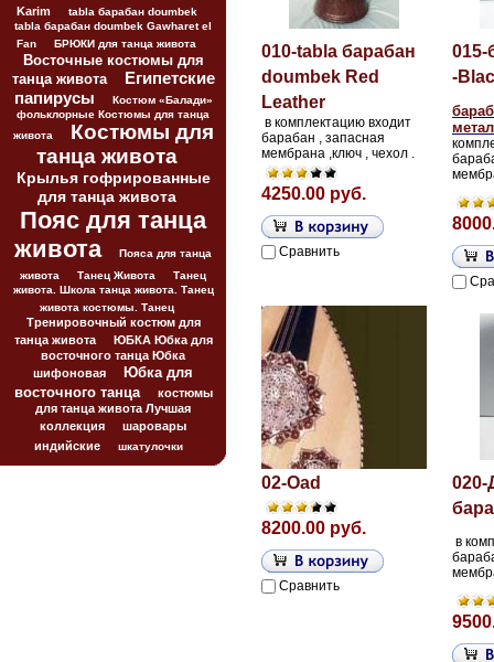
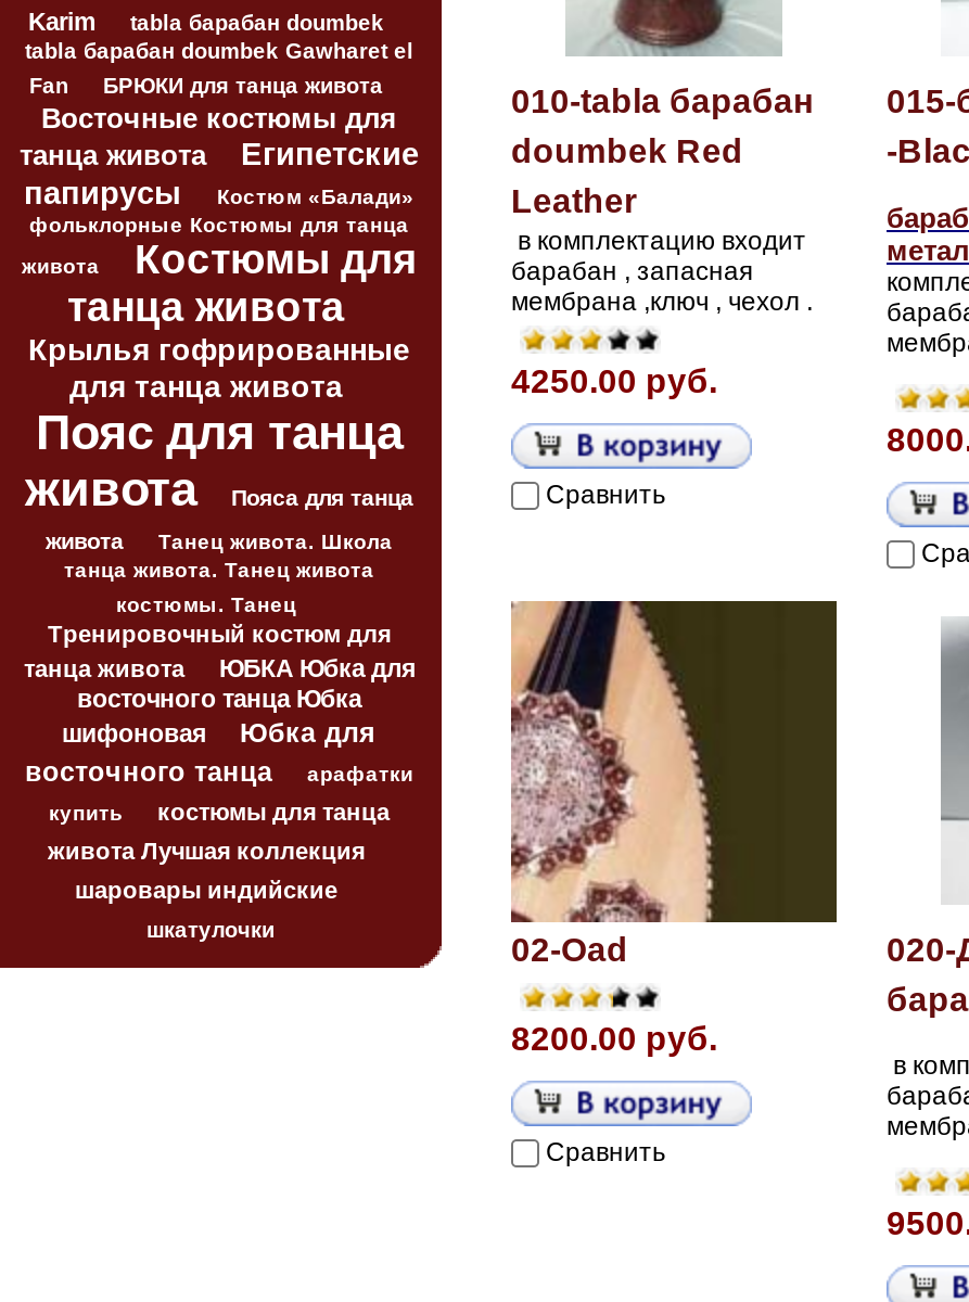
- Танец Живота
- Танец
- живота. Школа танца живота. Танец
+ Танец живота. Школа
+ танца живота. Танец живота

- живота костюмы. Танец
+ костюмы. Танец

- костюмы
- для танца живота Лучшая
- коллекция
- шаровары
- индийские
+ арафатки
+ купить
+ костюмы для танца
+ живота Лучшая коллекция
+ шаровары индийские

moved down: шкатулочки
